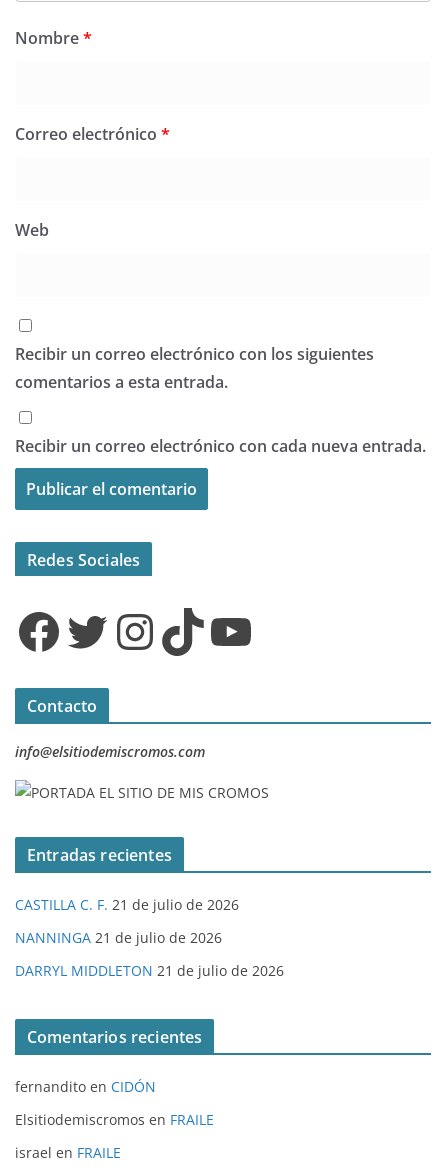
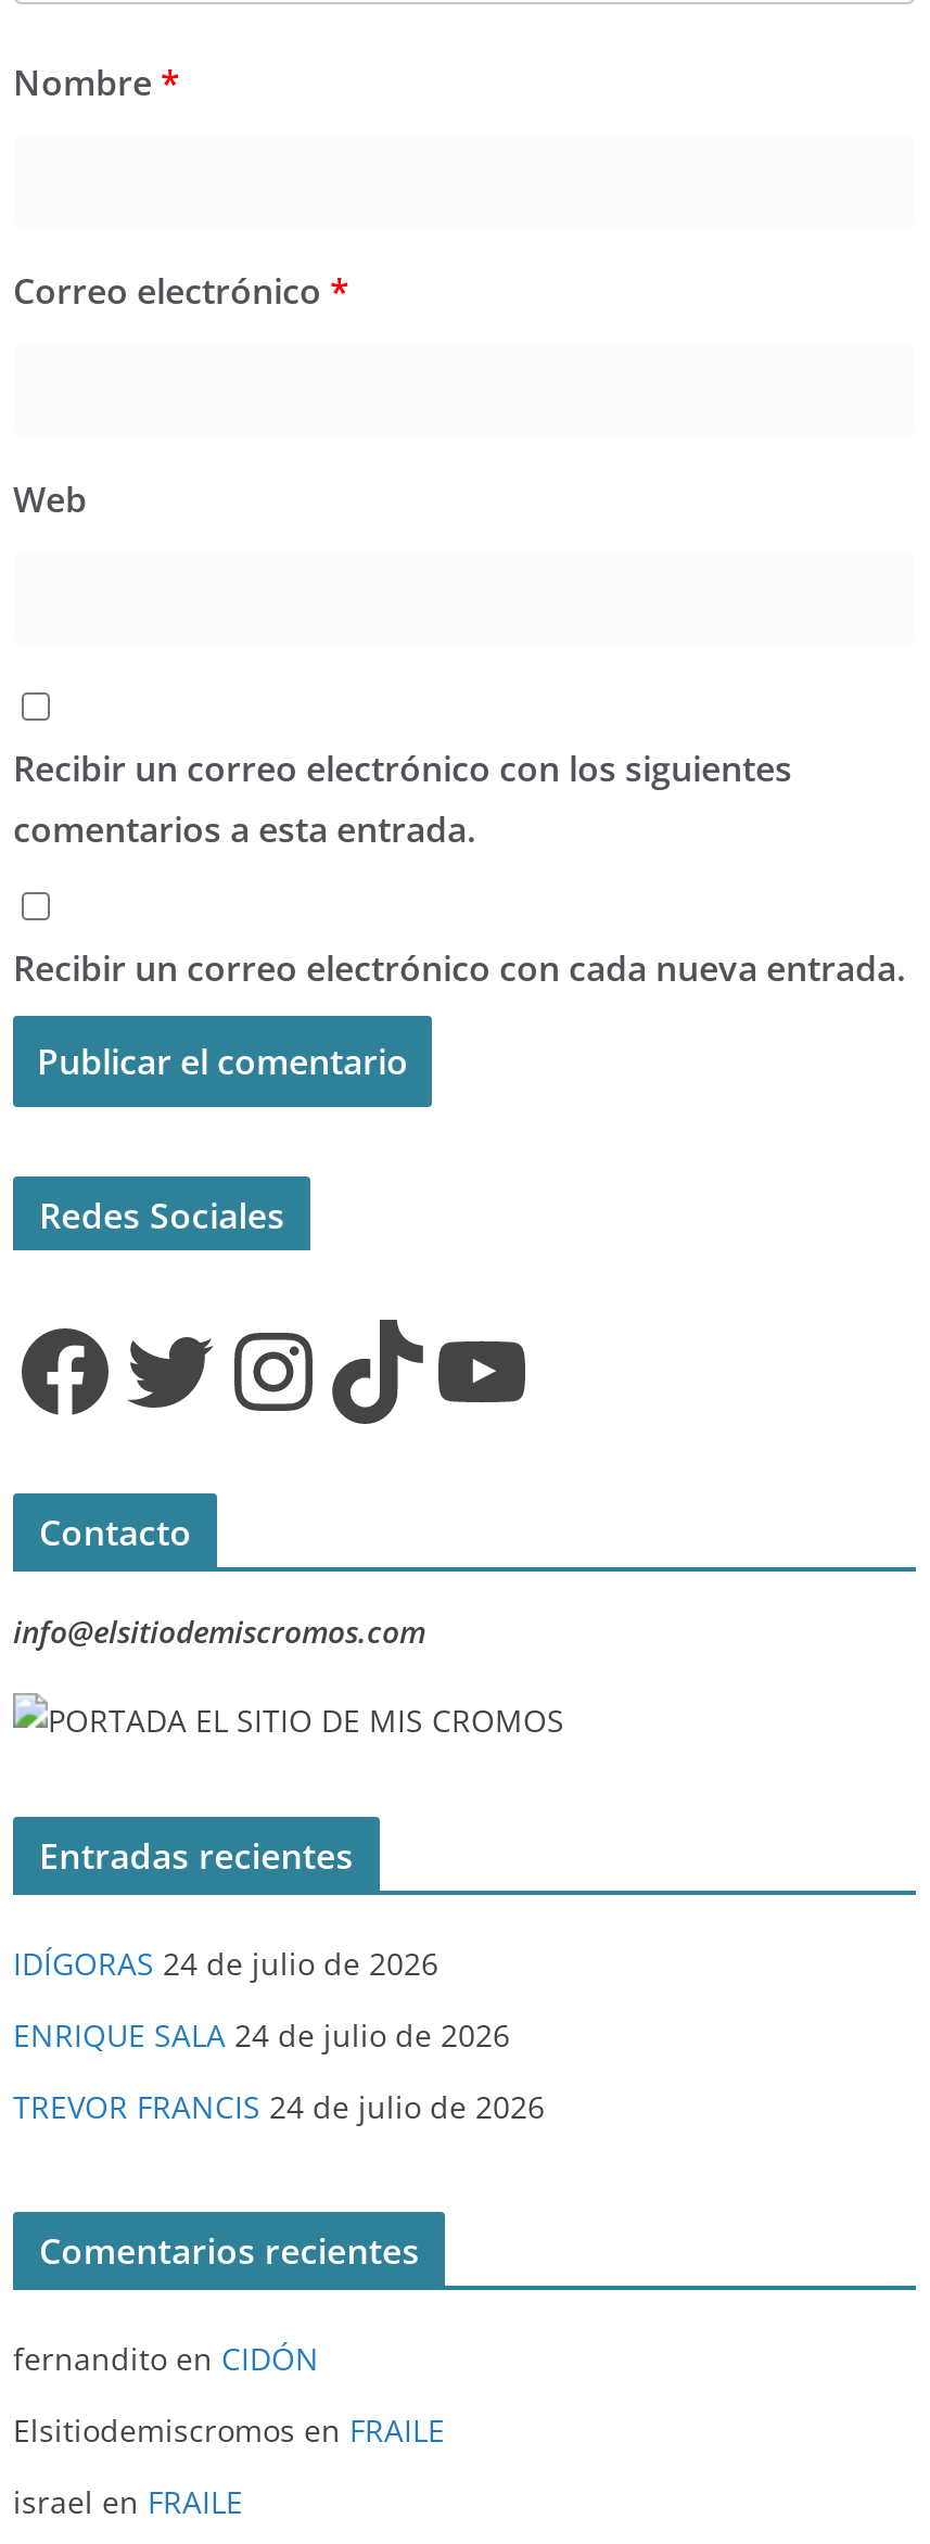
- CASTILLA C. F. 21 de julio de 2026
+ IDÍGORAS 24 de julio de 2026

- NANNINGA 21 de julio de 2026
+ ENRIQUE SALA 24 de julio de 2026

- DARRYL MIDDLETON 21 de julio de 2026
+ TREVOR FRANCIS 24 de julio de 2026
